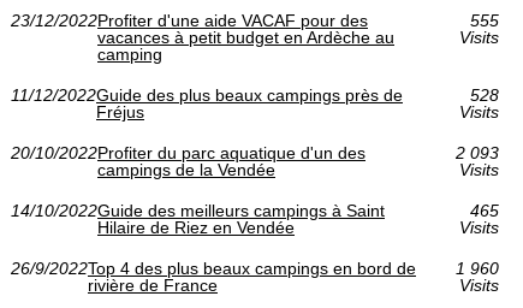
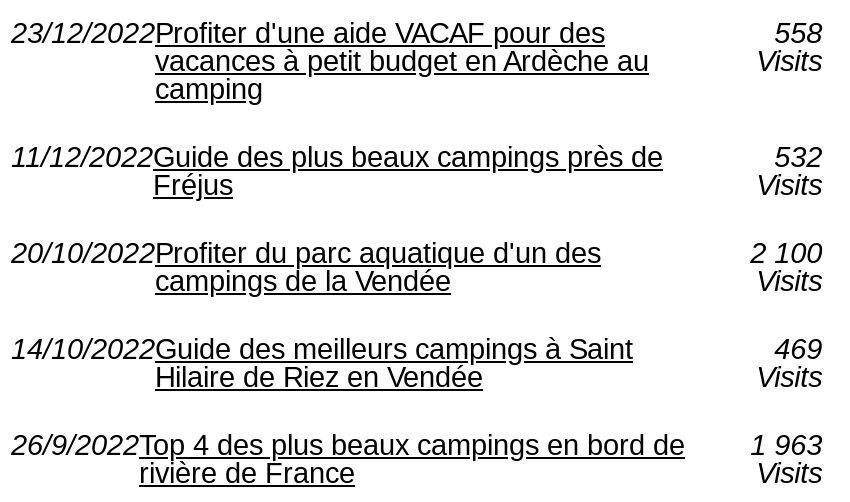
- 555
+ 558

- 528
+ 532

- 2 093
+ 2 100

- 465
+ 469

- 1 960
+ 1 963
